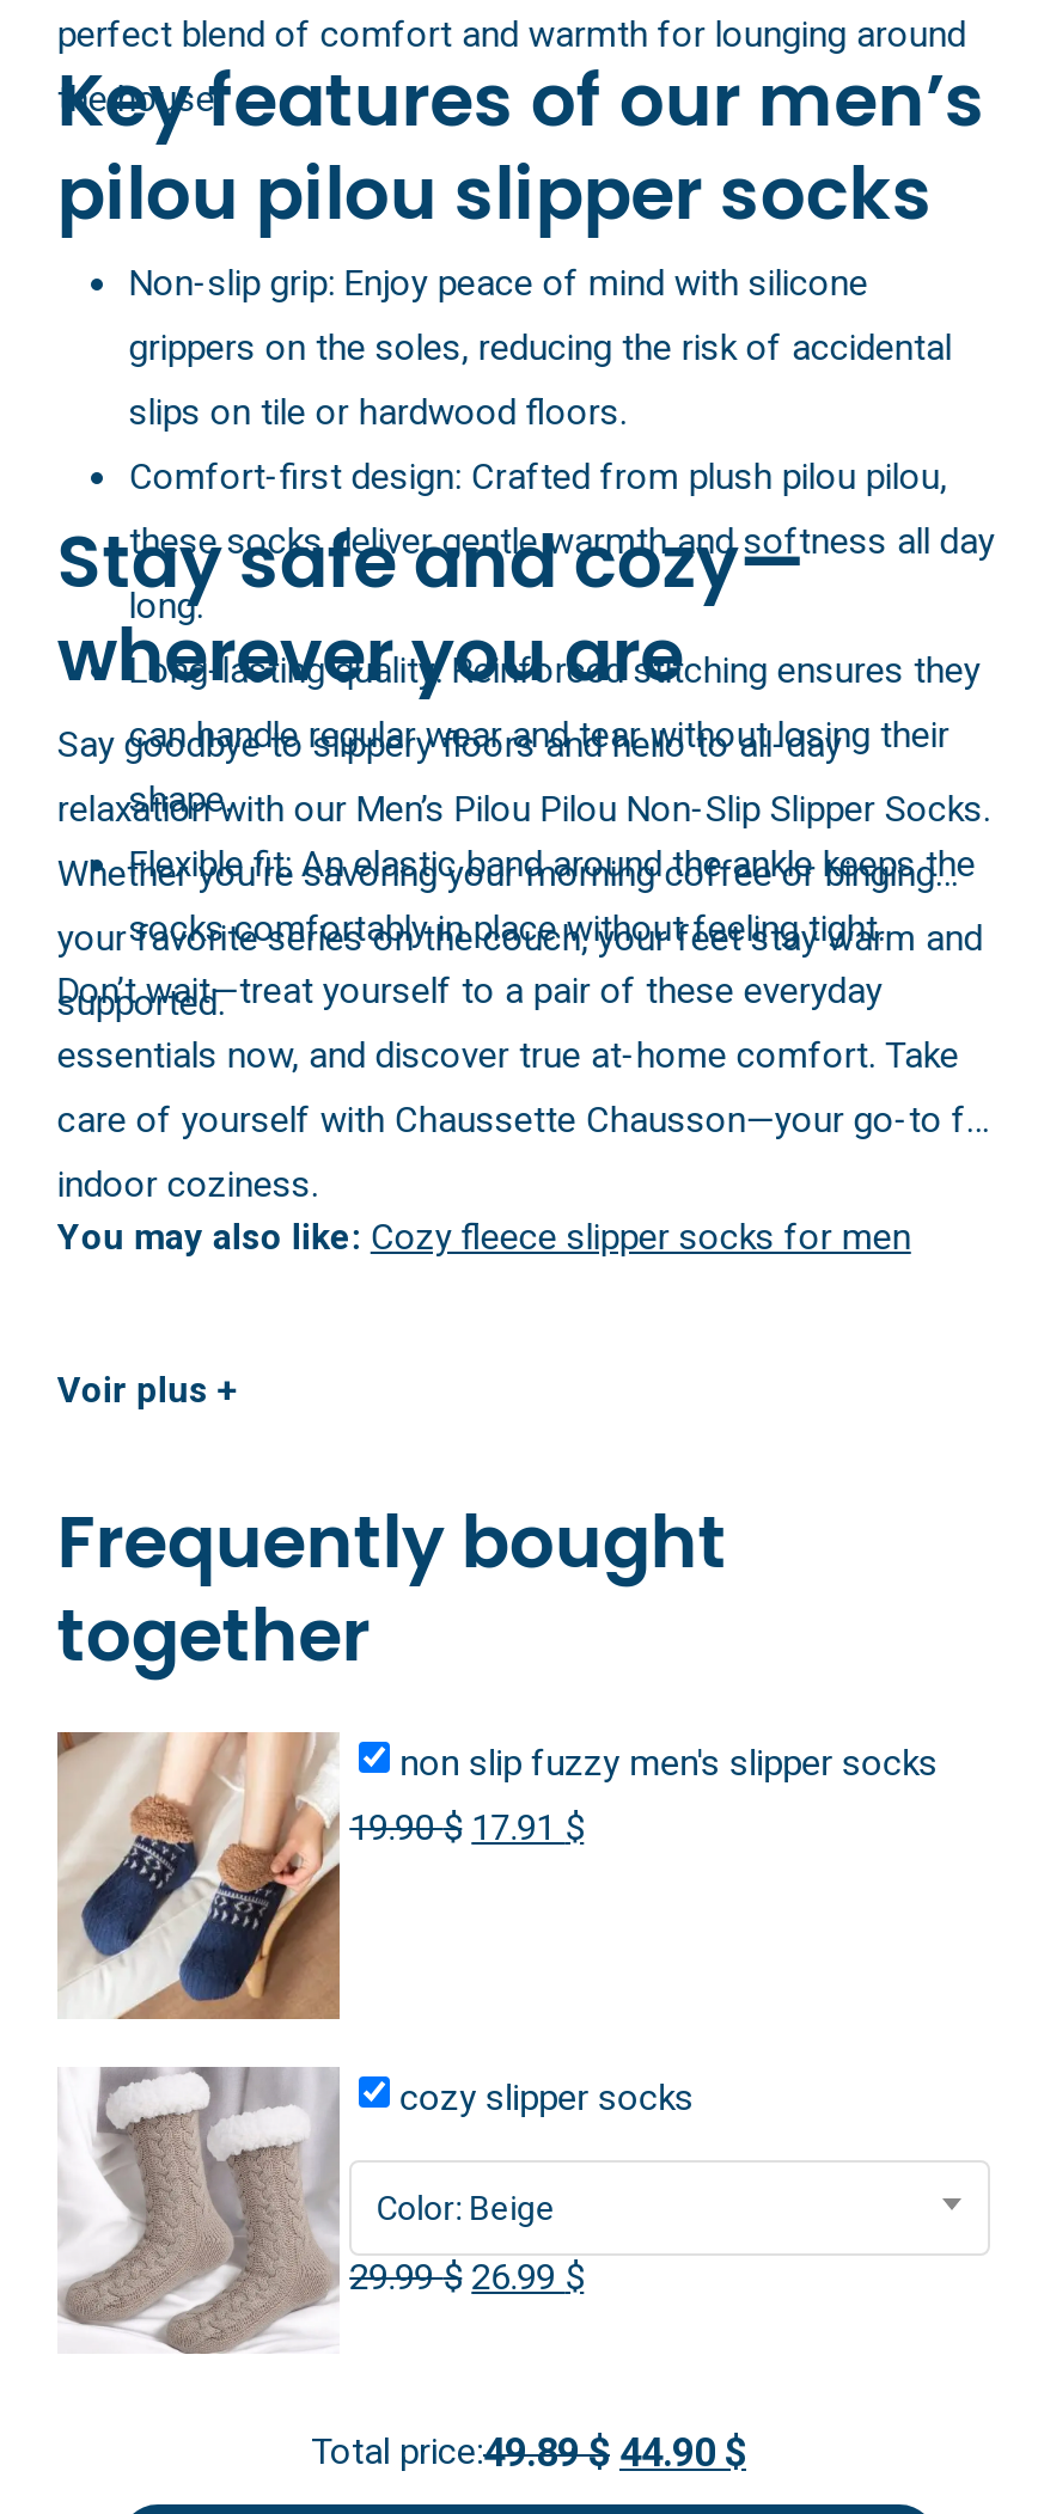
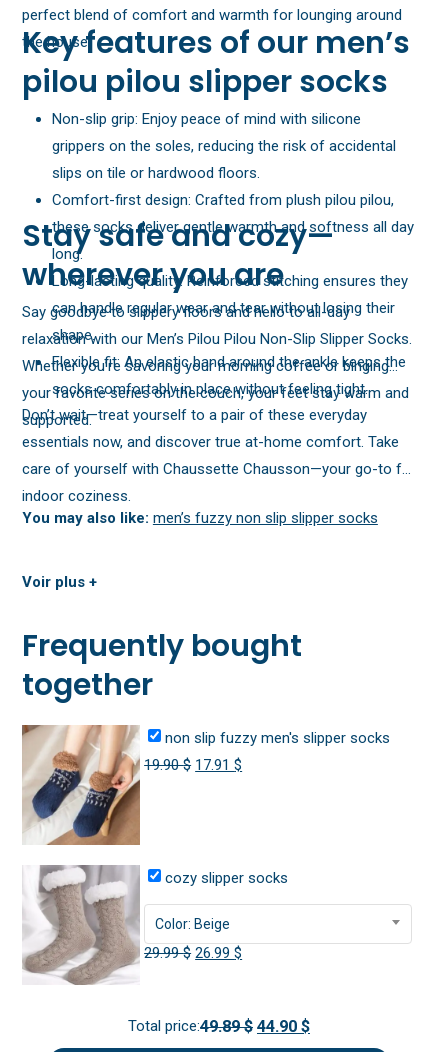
- You may also like: Cozy fleece slipper socks for men
+ You may also like: men’s fuzzy non slip slipper socks
